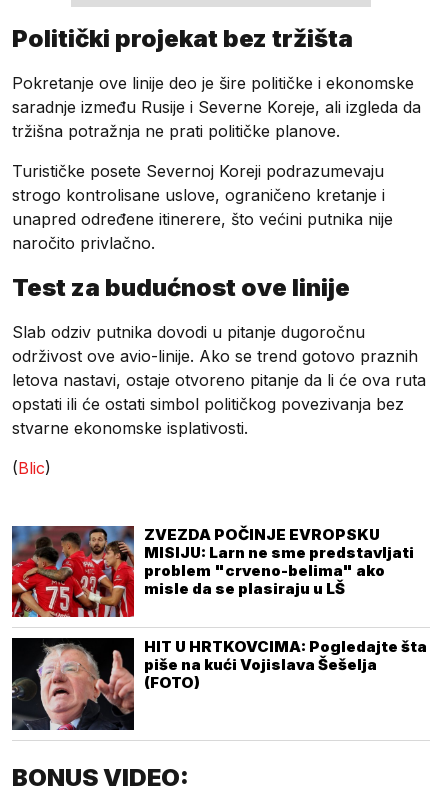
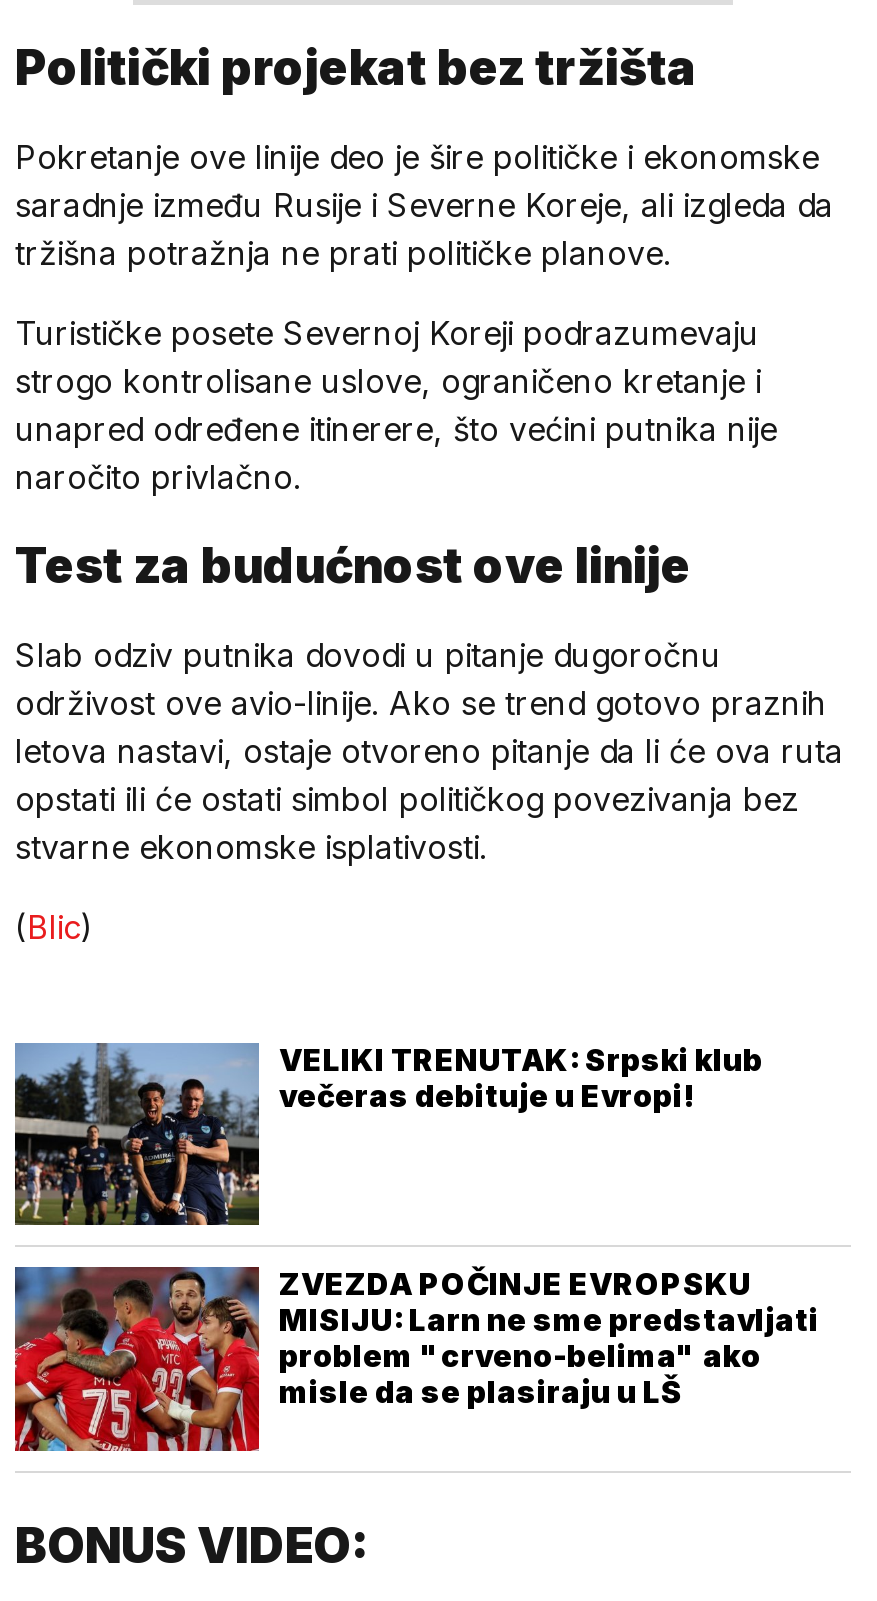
+ [image]
+ VELIKI TRENUTAK: Srpski klub
+ večeras debituje u Evropi!

moved down: [image] | ZVEZDA POČINJE EVROPSKU | MISIJU: Larn ne sme predstavljati | problem "crveno-belima" ako | misle da se plasiraju u LŠ

- [image]
- HIT U HRTKOVCIMA: Pogledajte šta
- piše na kući Vojislava Šešelja
- (FOTO)
